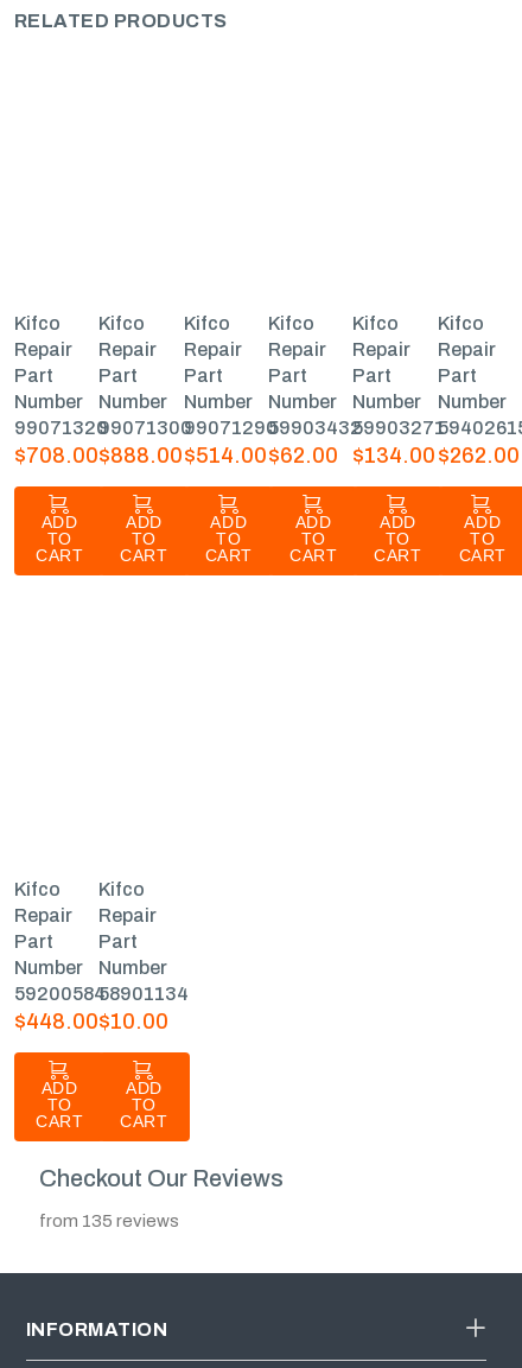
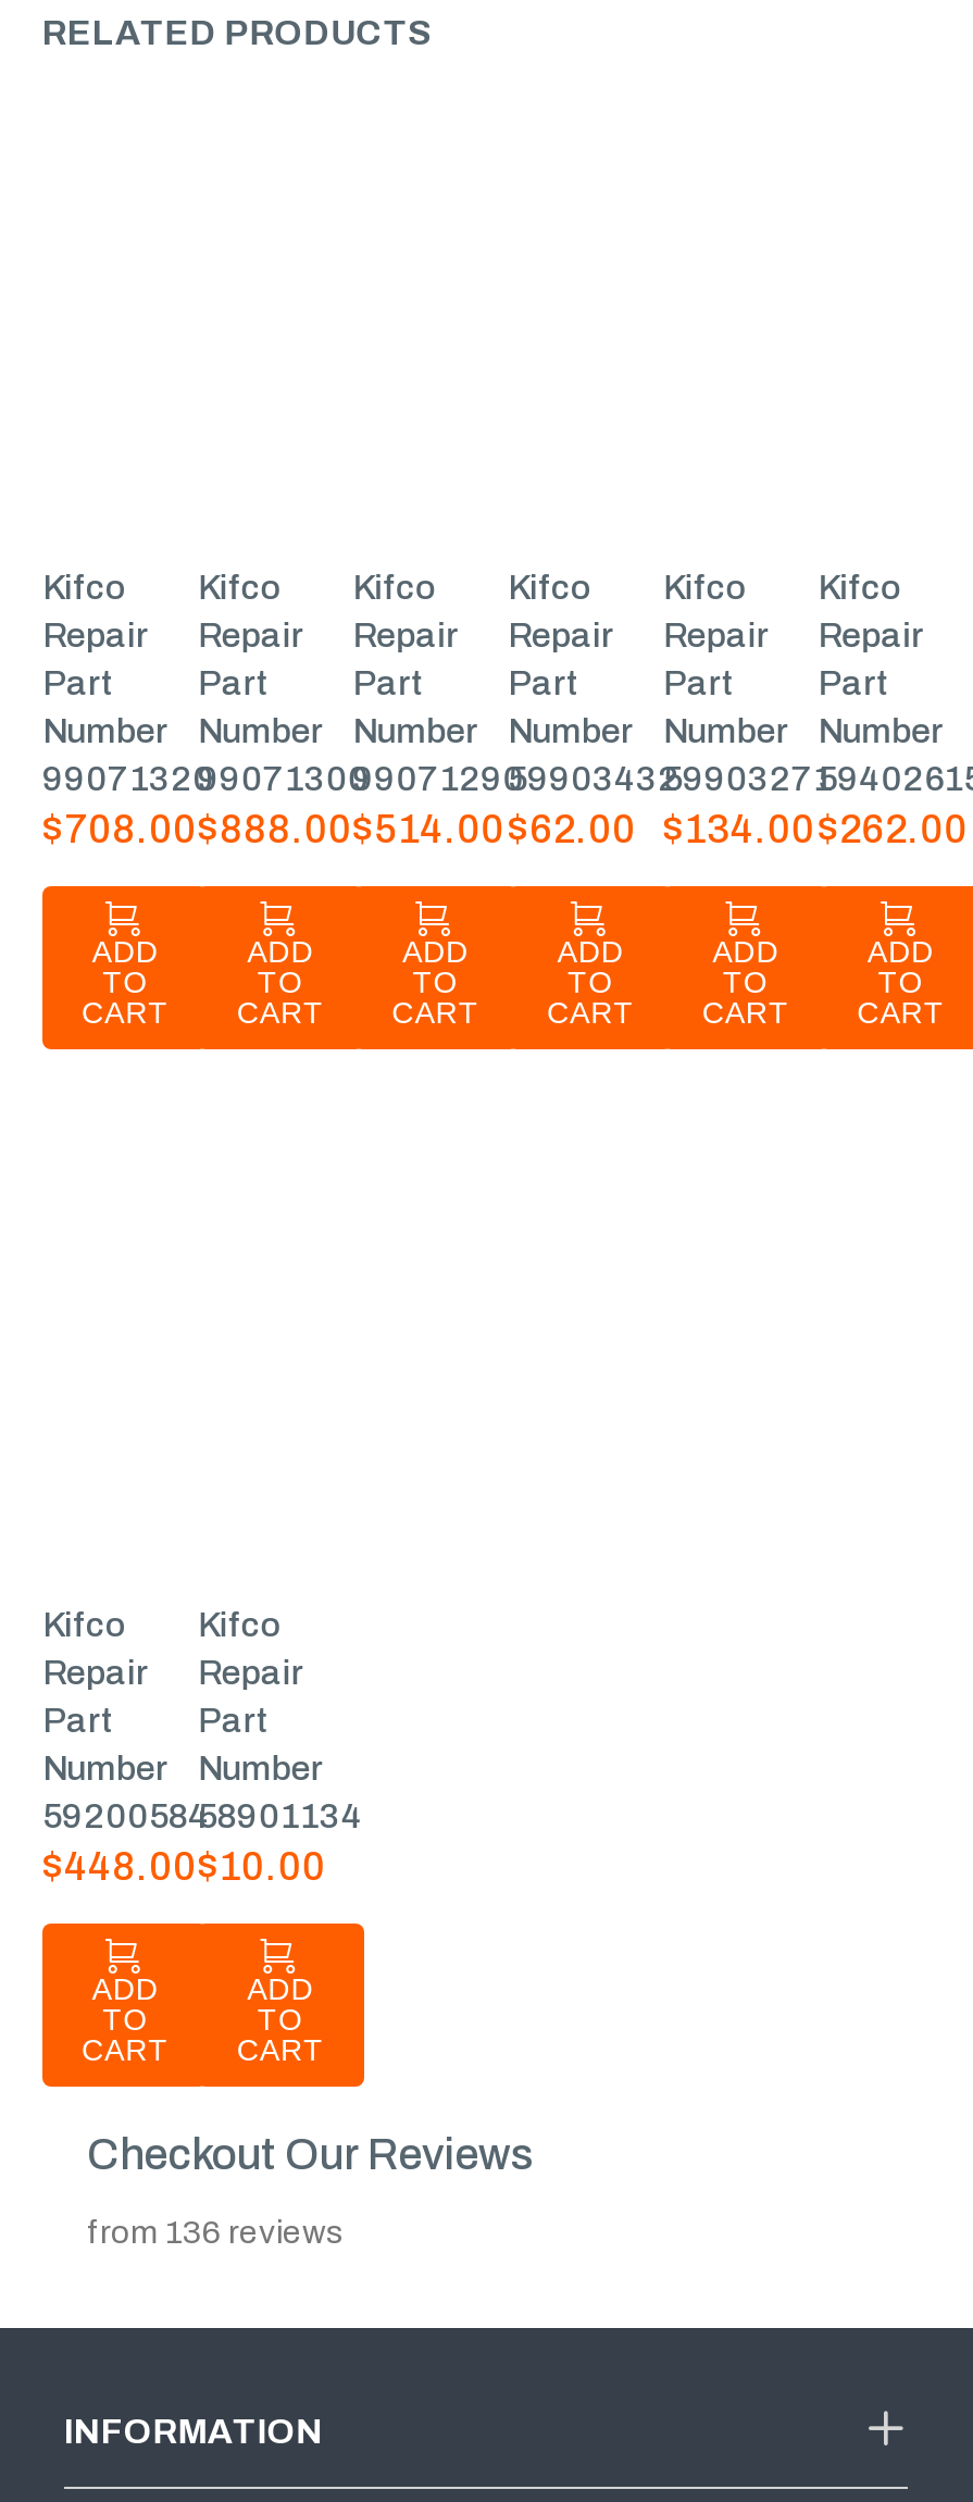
- from 135 reviews
+ from 136 reviews
